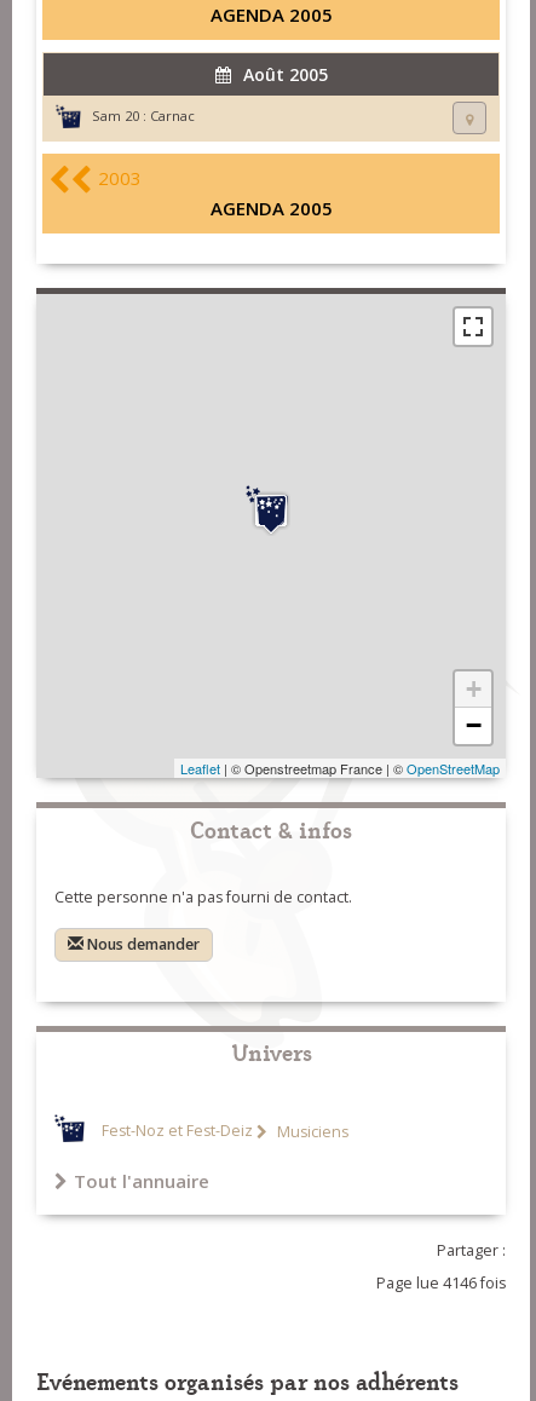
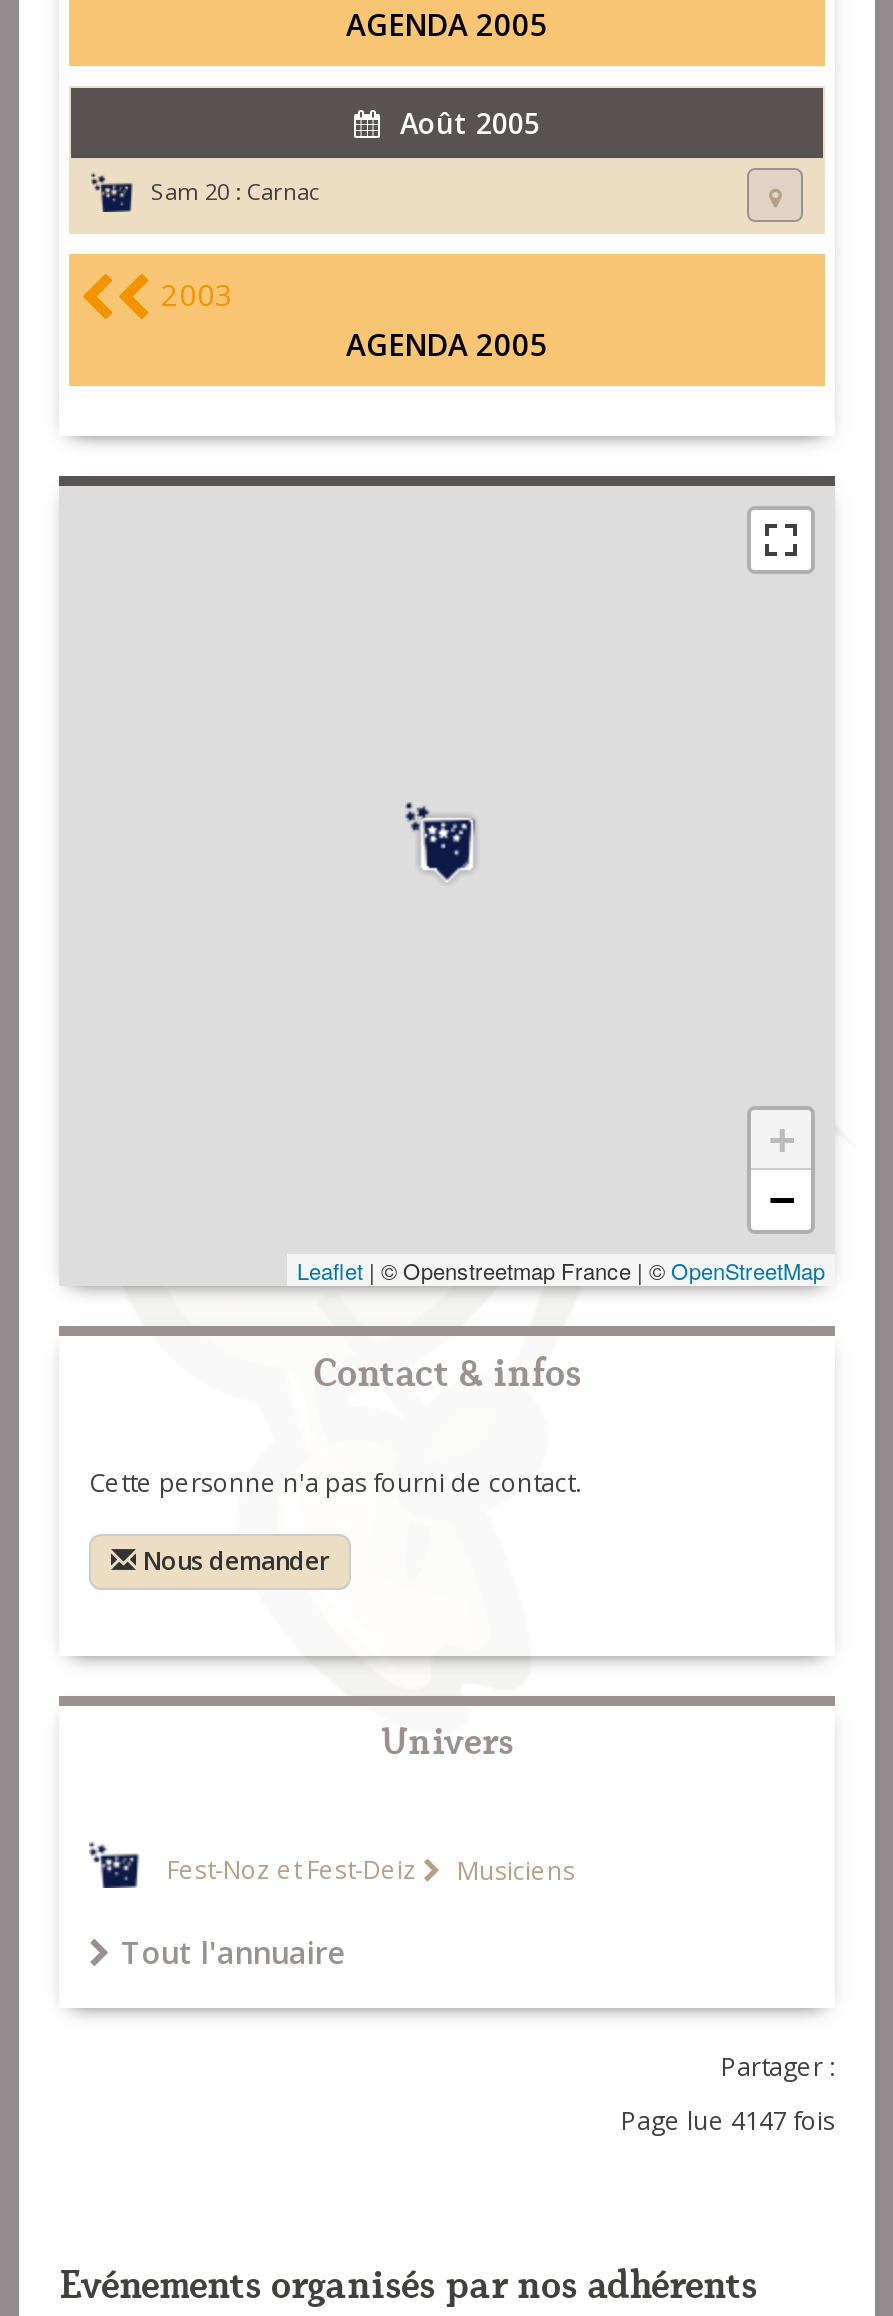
- Page lue 4146 fois
+ Page lue 4147 fois
